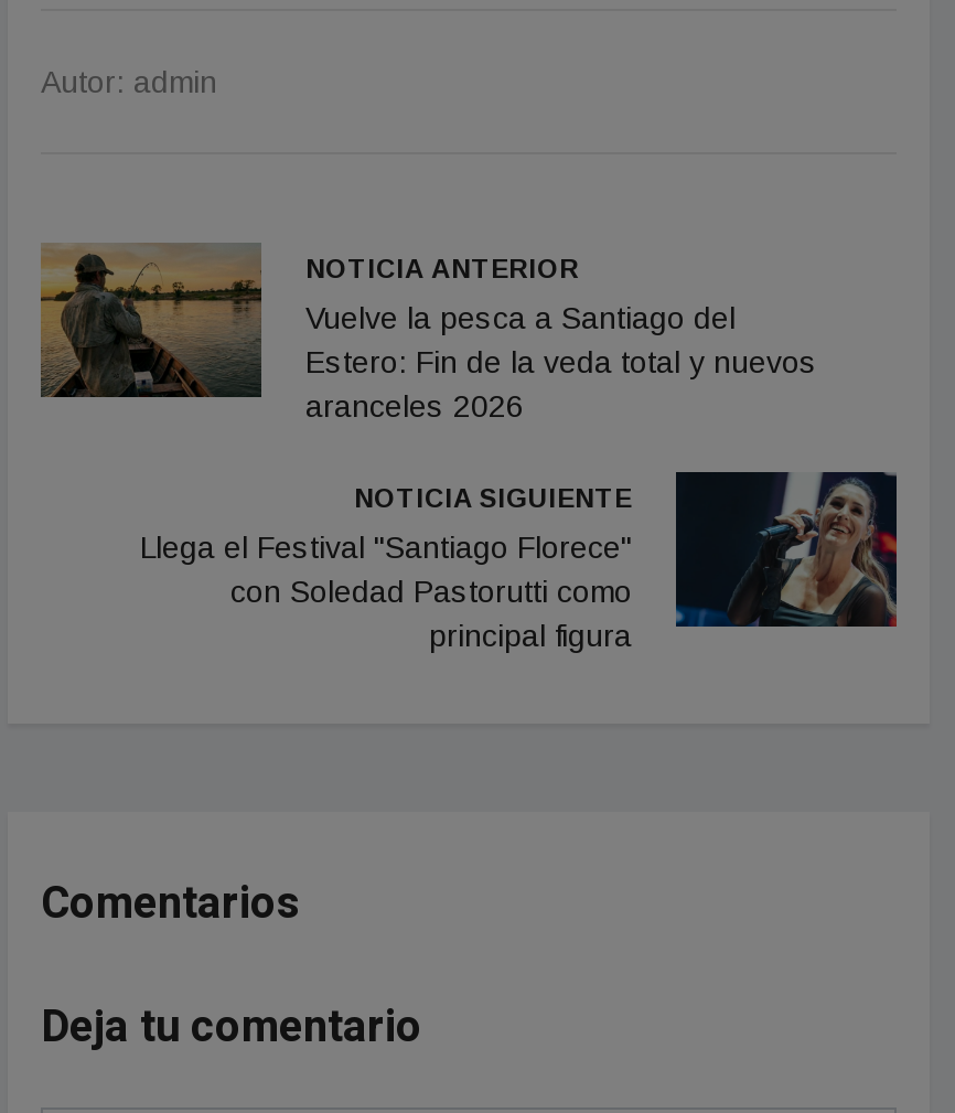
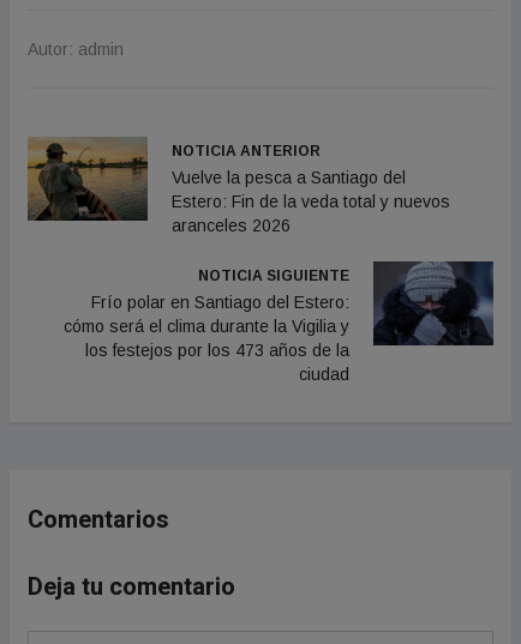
- [image]
- Llega el Festival "Santiago Florece"
- con Soledad Pastorutti como
- principal figura
+ [image]
+ Frío polar en Santiago del Estero:
+ cómo será el clima durante la Vigilia y
+ los festejos por los 473 años de la
+ ciudad
